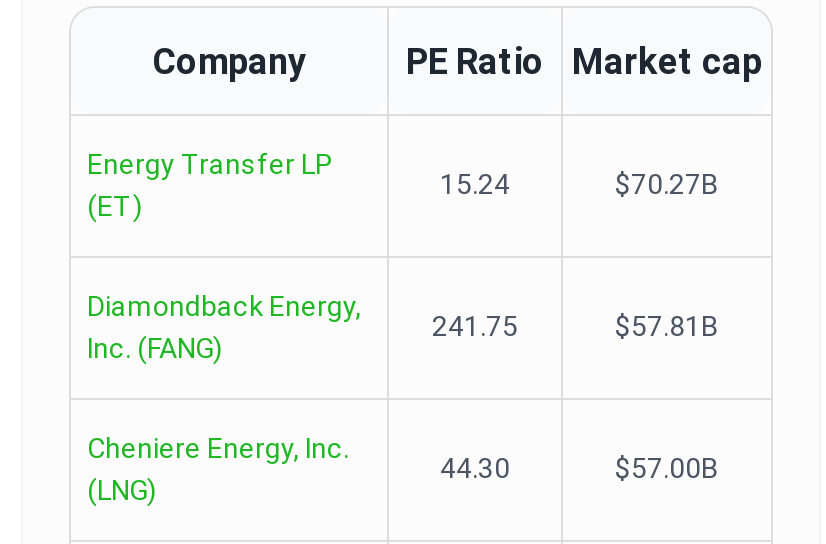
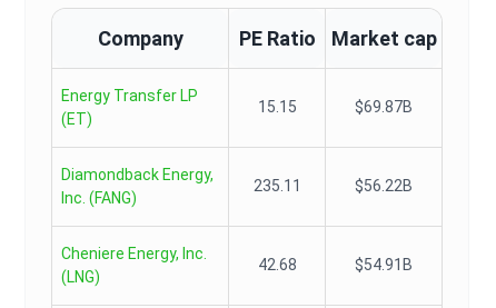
- 15.24
- $70.27B
+ 15.15
+ $69.87B

- 241.75
- $57.81B
+ 235.11
+ $56.22B

- 44.30
- $57.00B
+ 42.68
+ $54.91B
